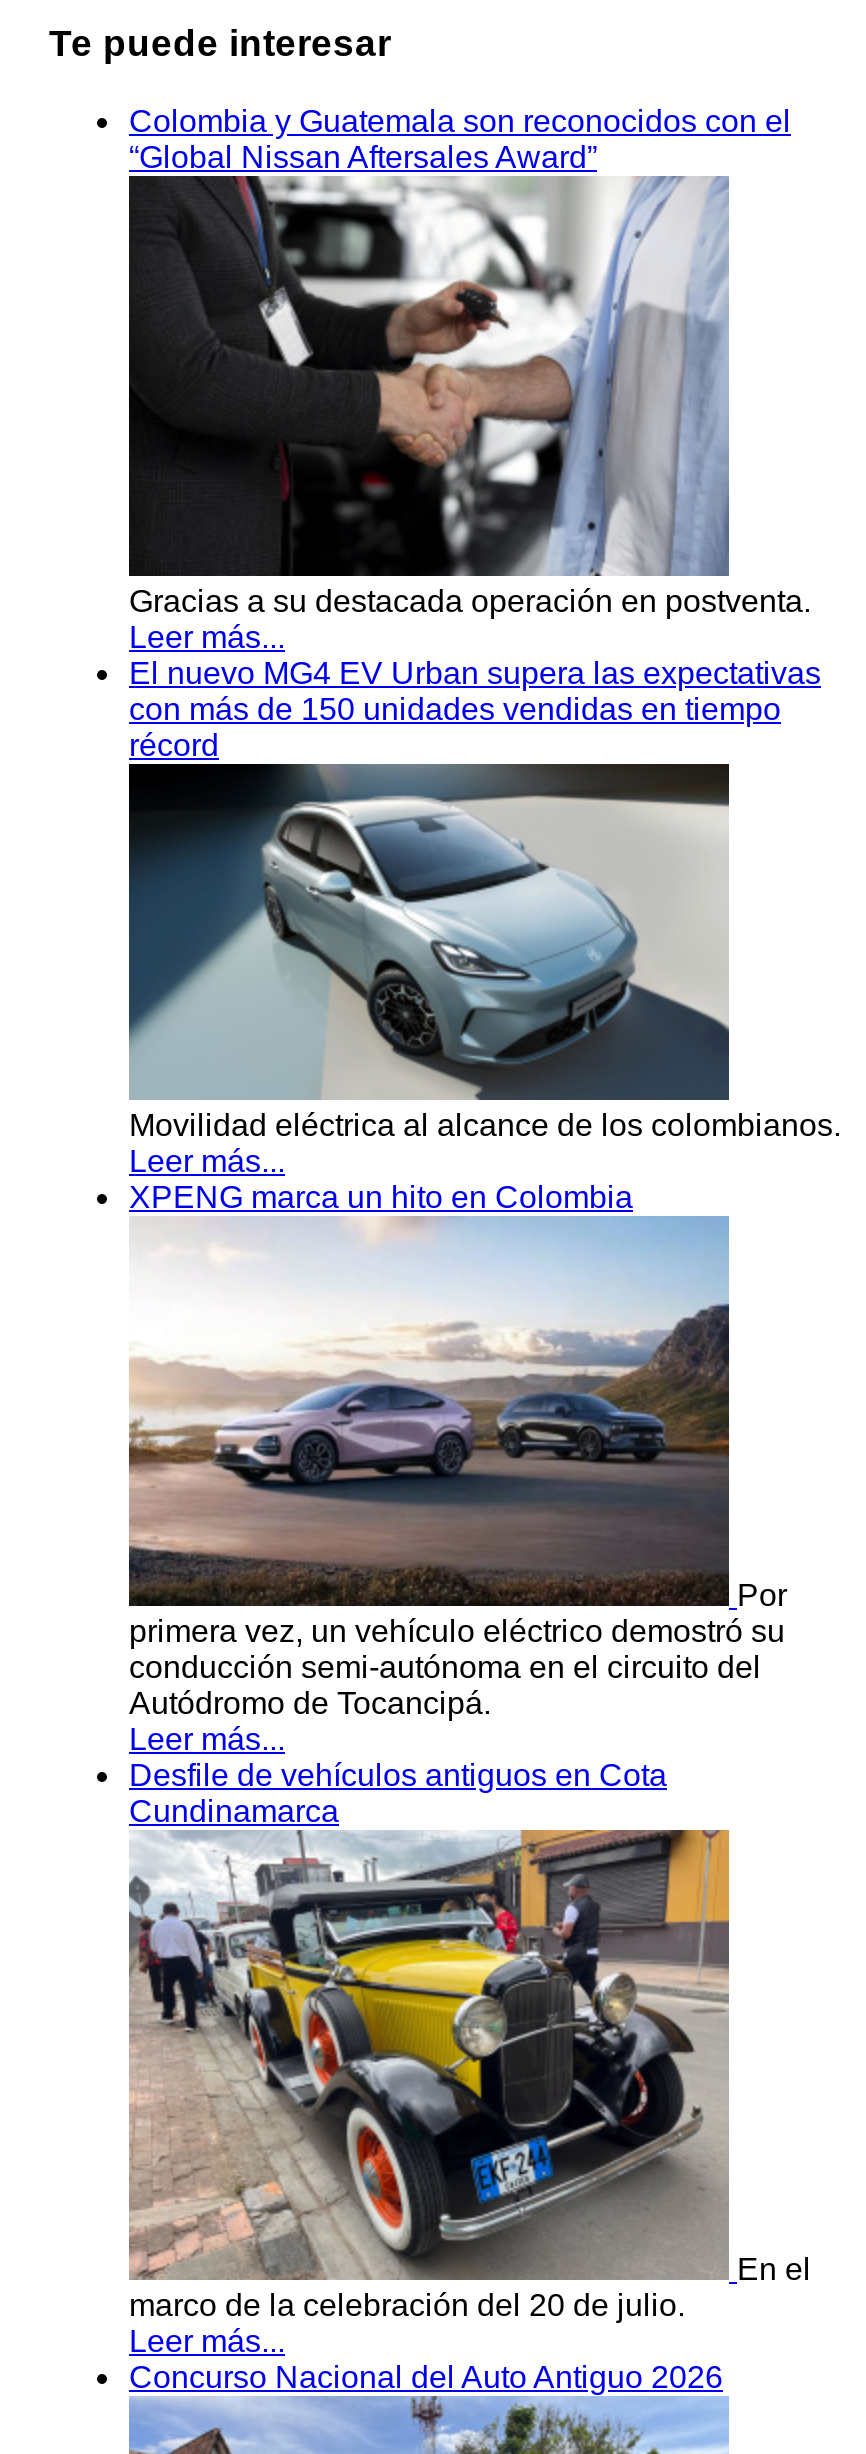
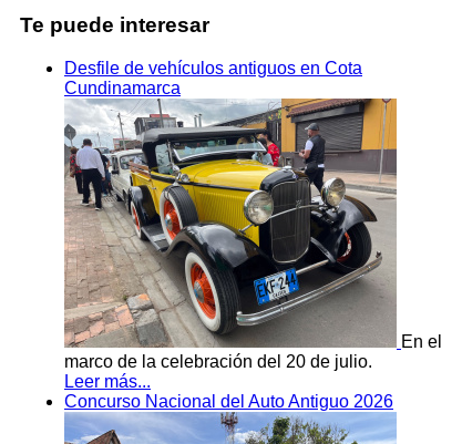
- Colombia y Guatemala son reconocidos con el
- “Global Nissan Aftersales Award”

- [image]
- Gracias a su destacada operación en postventa.
- Leer más...
- El nuevo MG4 EV Urban supera las expectativas
- con más de 150 unidades vendidas en tiempo
- récord

- [image]
- Movilidad eléctrica al alcance de los colombianos.
- Leer más...
- XPENG marca un hito en Colombia

- [image]
- Por
- primera vez, un vehículo eléctrico demostró su
- conducción semi-autónoma en el circuito del
- Autódromo de Tocancipá.
- Leer más...
